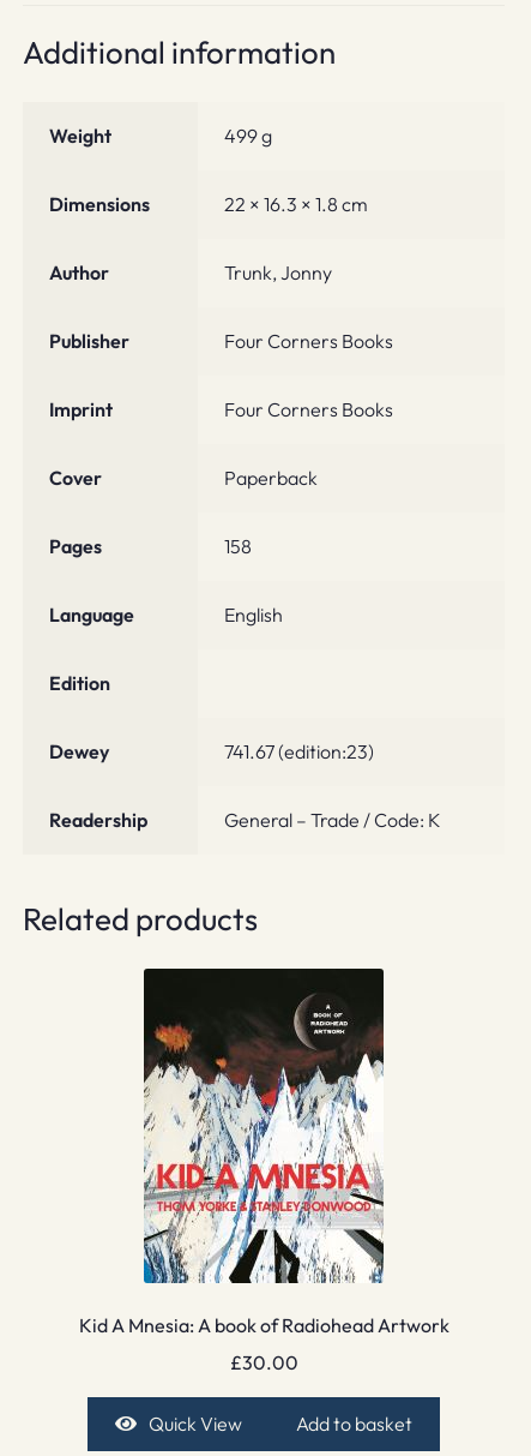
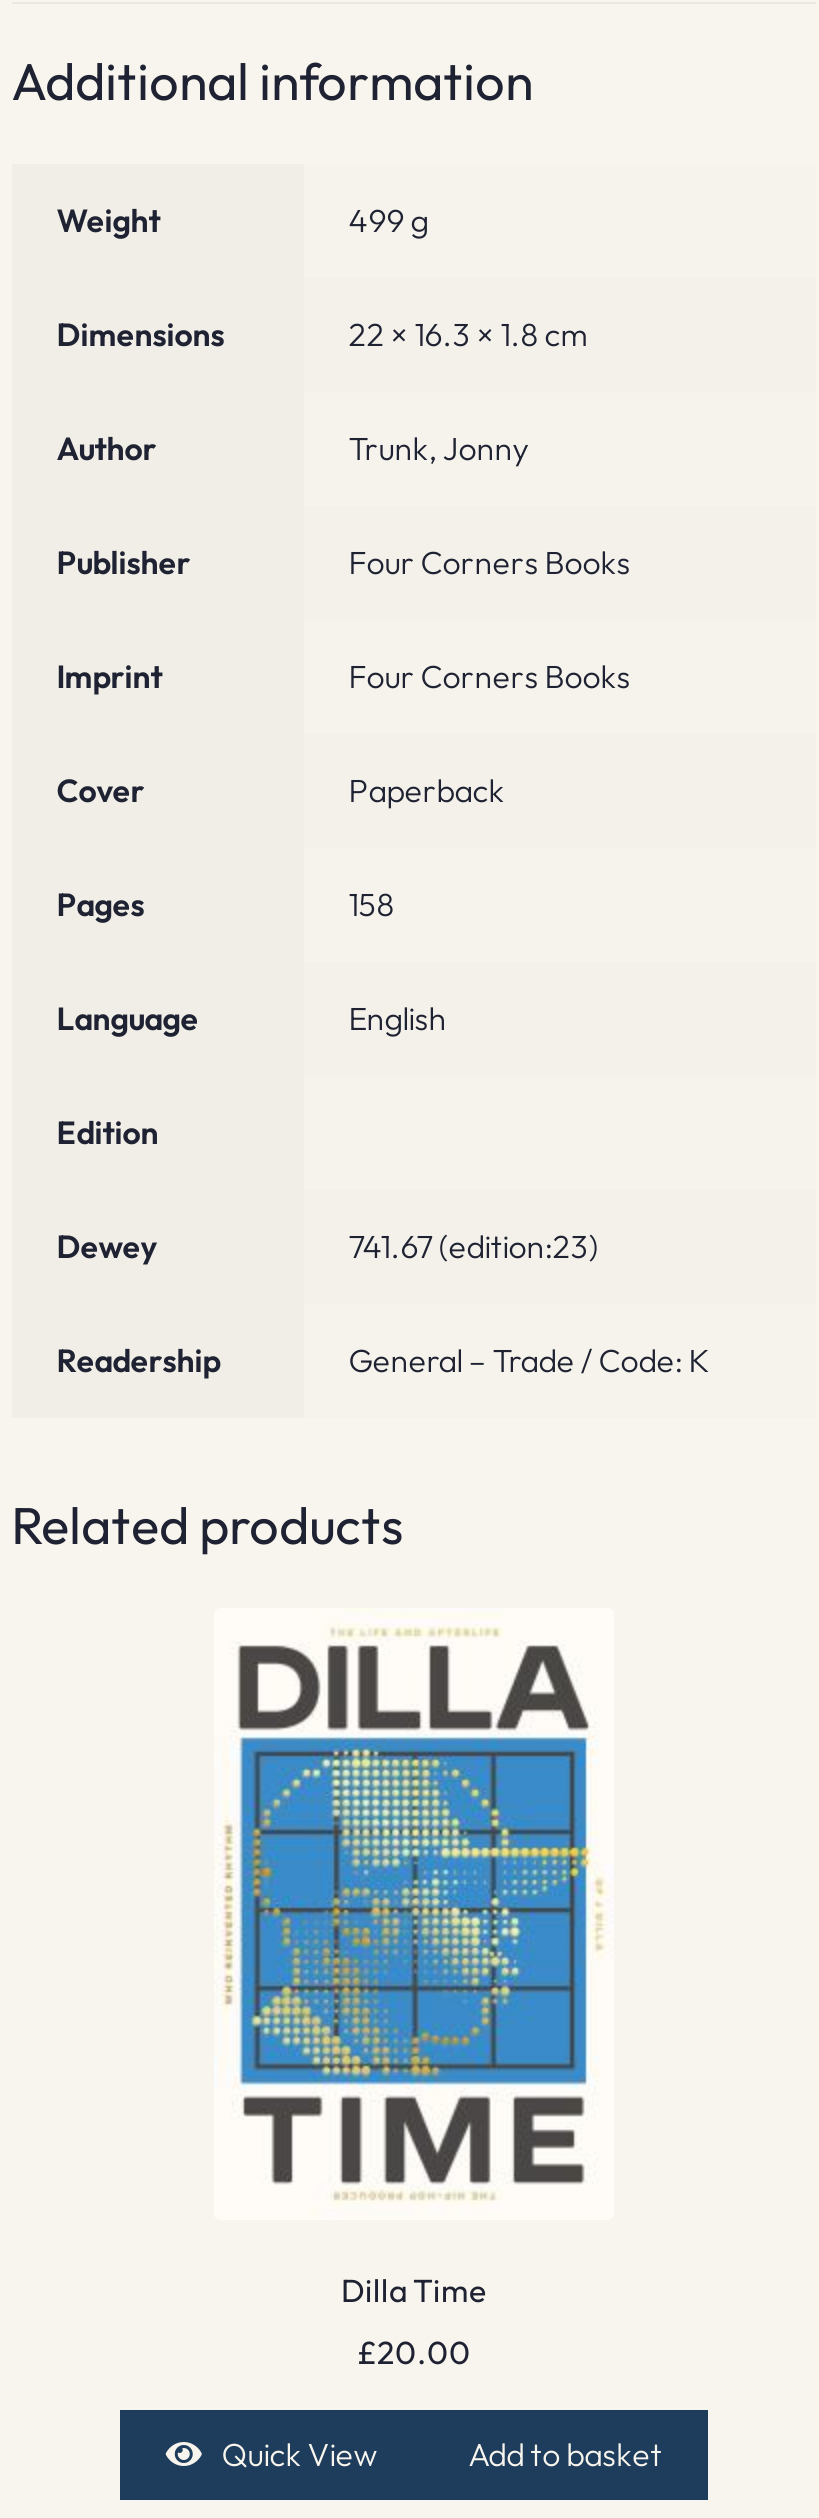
- [image]
+ [image]

- Kid A Mnesia: A book of Radiohead Artwork
+ Dilla Time

- £30.00
+ £20.00
